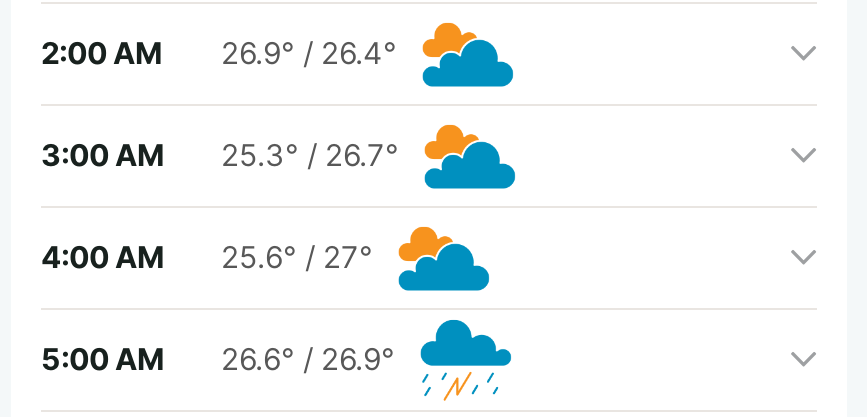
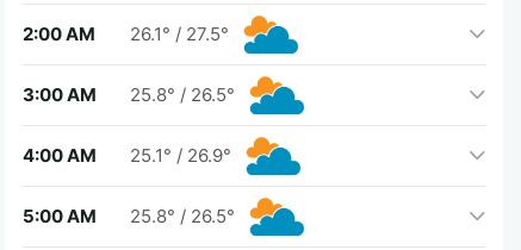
- 2:00 AM 26.9° / 26.4°
+ 2:00 AM 26.1° / 27.5°

moved down: [image]

- 3:00 AM 25.3° / 26.7°
+ 3:00 AM 25.8° / 26.5°

moved up: [image]

- 4:00 AM 25.6° / 27°
+ 4:00 AM 25.1° / 26.9°

- [image]
- 5:00 AM 26.6° / 26.9°
+ [image]
+ 5:00 AM 25.8° / 26.5°
